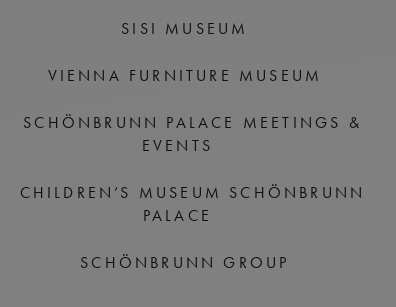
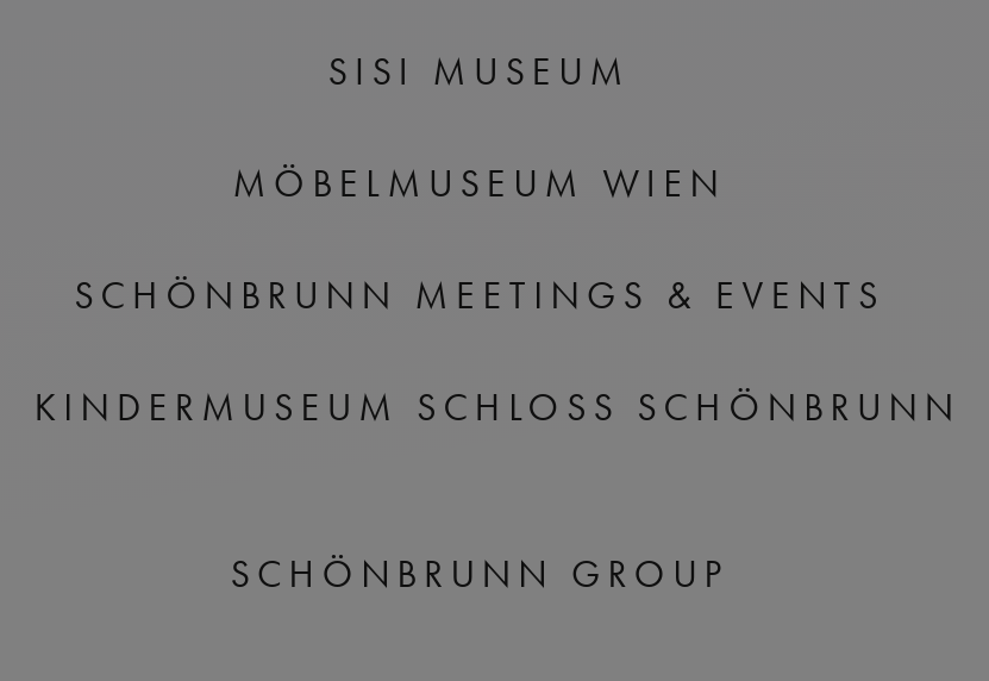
- VIENNA FURNITURE MUSEUM
+ MÖBELMUSEUM WIEN

- SCHÖNBRUNN PALACE MEETINGS &
- EVENTS
+ SCHÖNBRUNN MEETINGS & EVENTS

- CHILDREN’S MUSEUM SCHÖNBRUNN
- PALACE
+ KINDERMUSEUM SCHLOSS SCHÖNBRUNN
